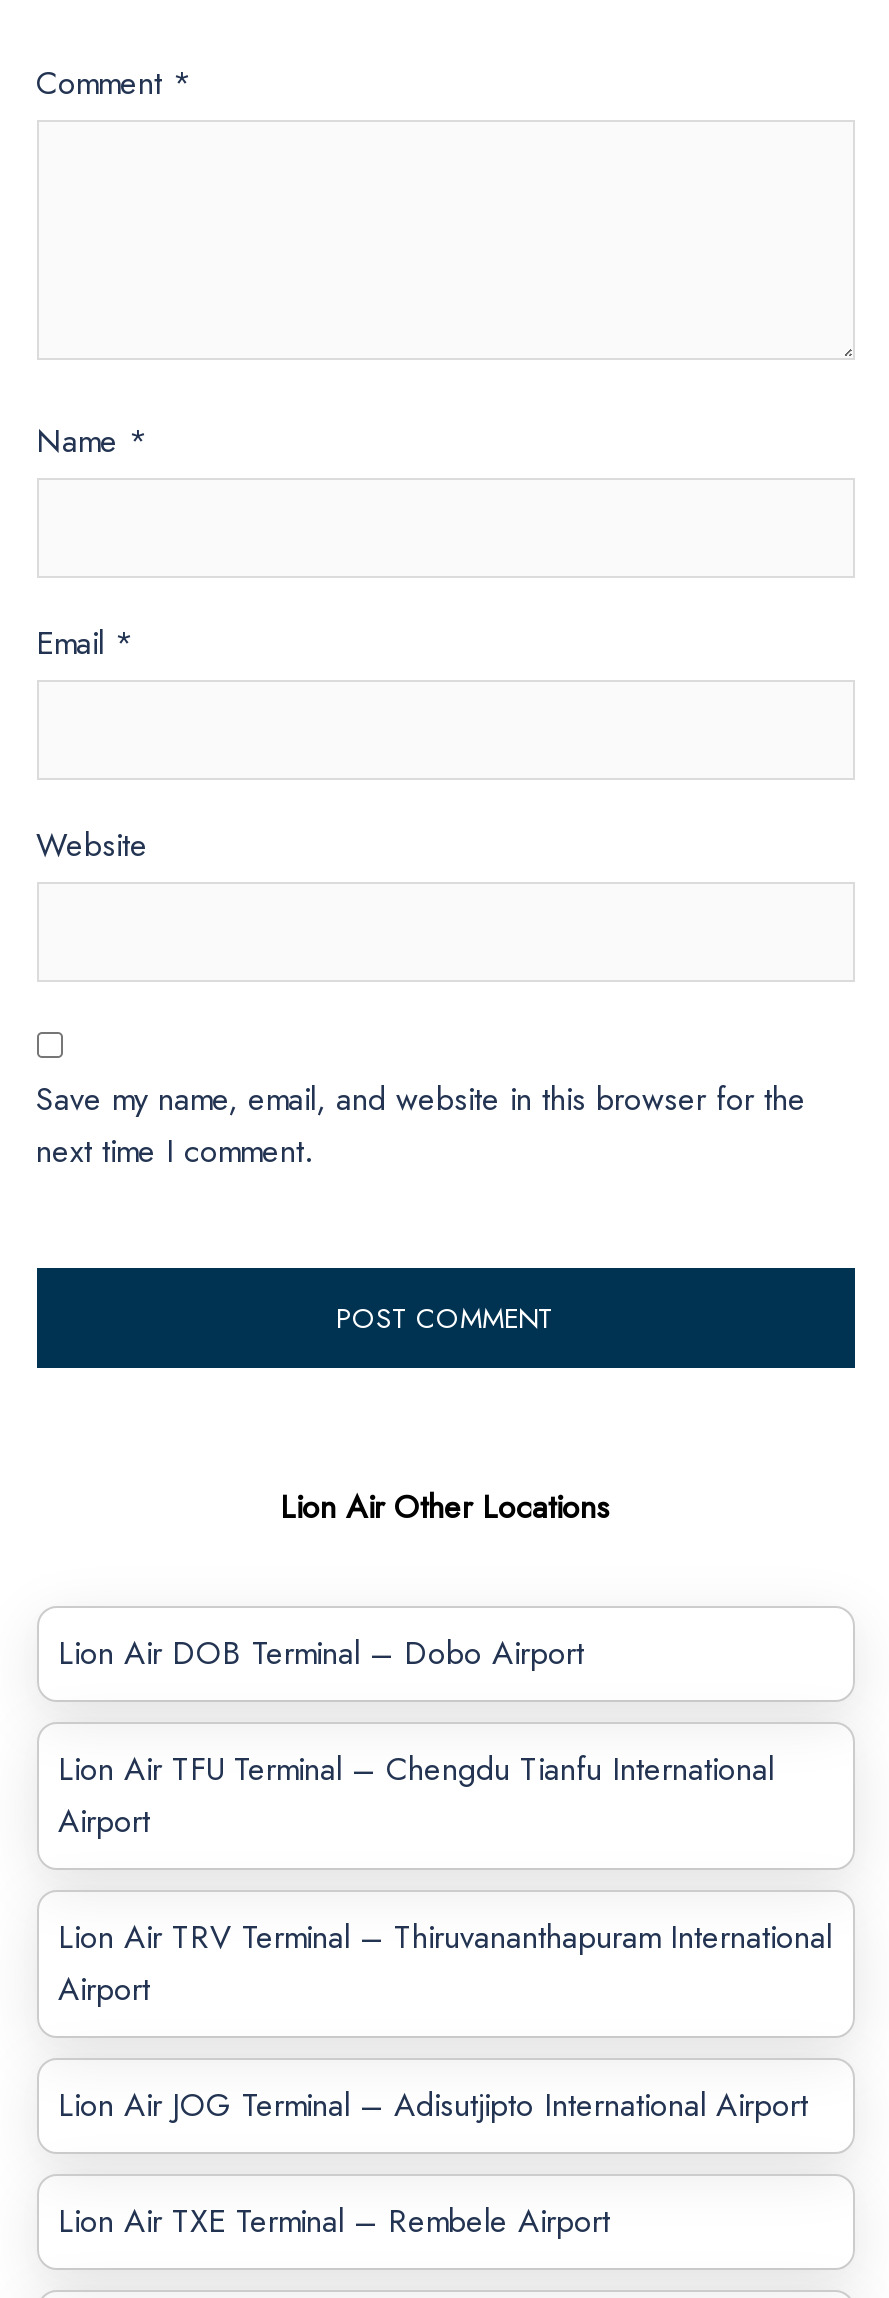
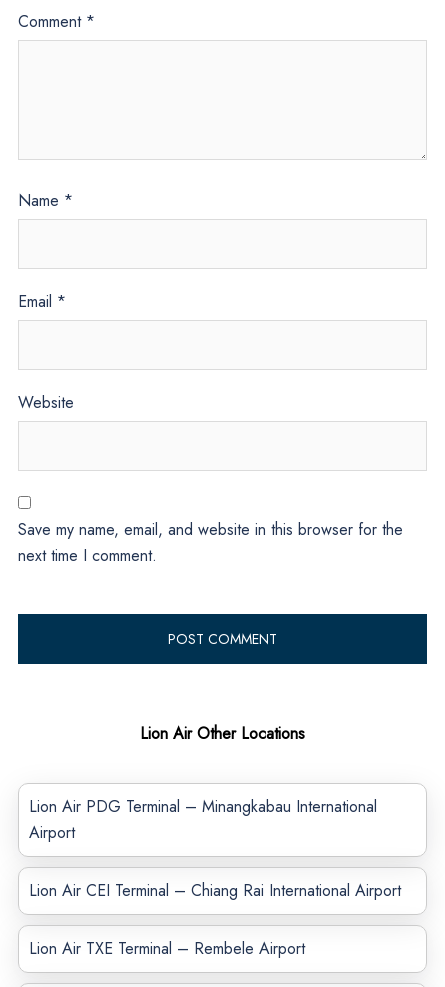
- Lion Air DOB Terminal – Dobo Airport
- Lion Air TFU Terminal – Chengdu Tianfu International
+ Lion Air PDG Terminal – Minangkabau International

- Lion Air TRV Terminal – Thiruvananthapuram International
- Airport
- Lion Air JOG Terminal – Adisutjipto International Airport
+ Lion Air CEI Terminal – Chiang Rai International Airport
